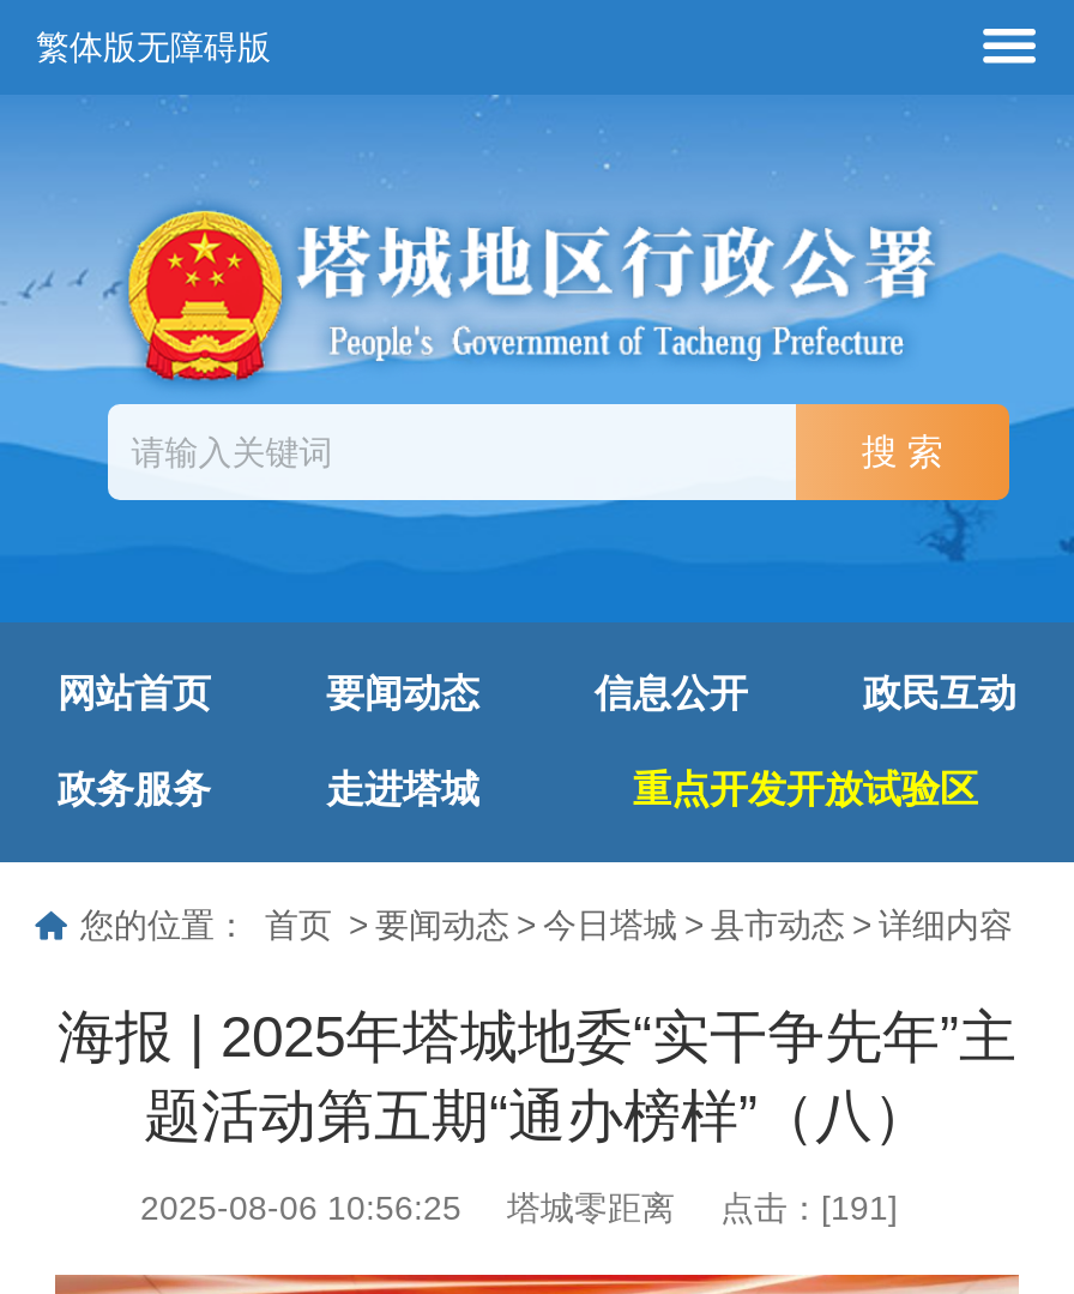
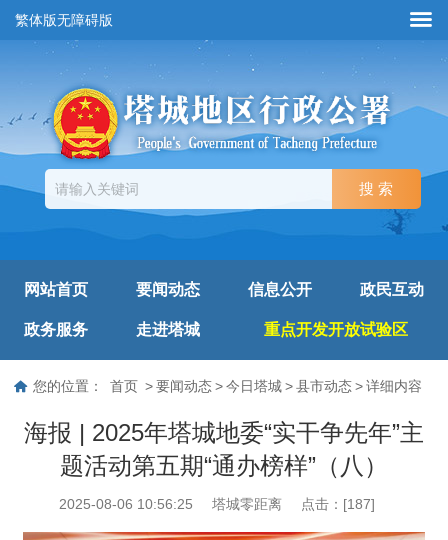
- 2025-08-06 10:56:25 塔城零距离 点击：[191]
+ 2025-08-06 10:56:25 塔城零距离 点击：[187]
